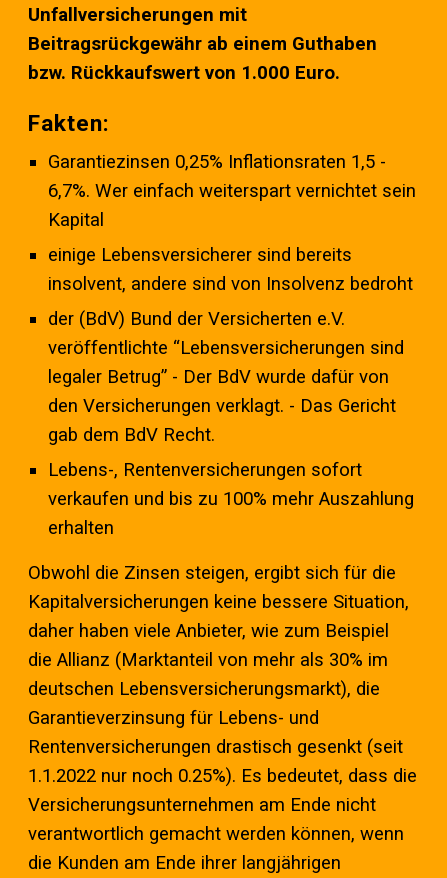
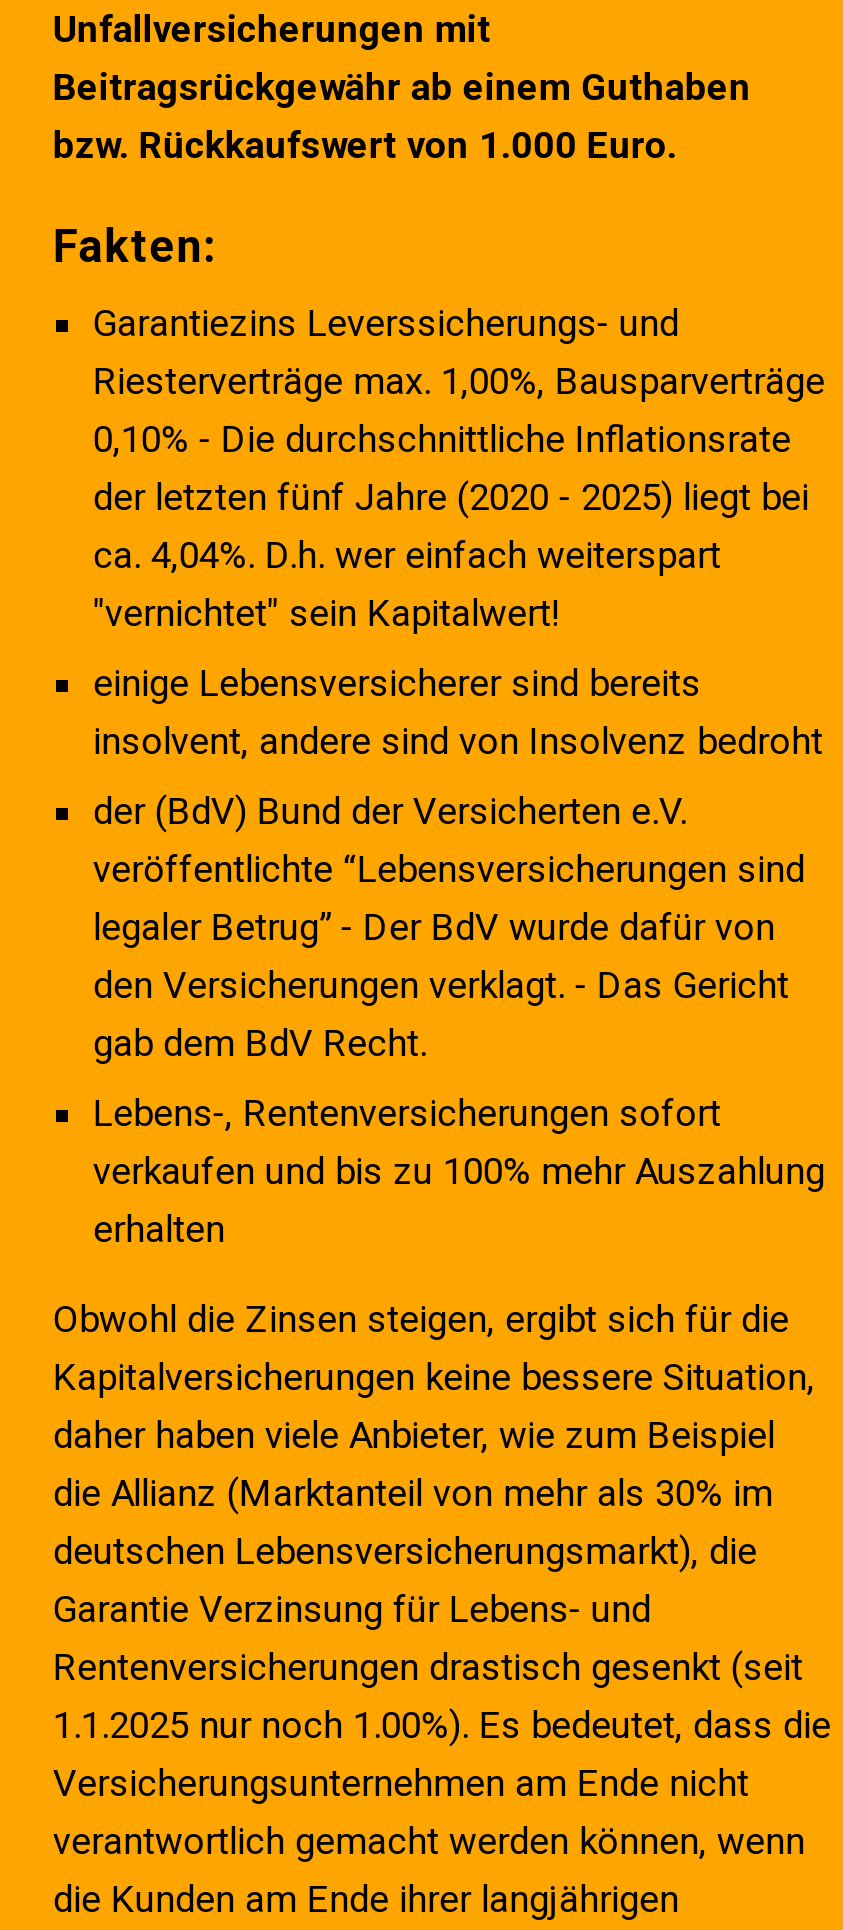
- Garantiezinsen 0,25% Inflationsraten 1,5 -
- 6,7%. Wer einfach weiterspart vernichtet sein
- Kapital
+ Garantiezins Leverssicherungs- und
+ Riesterverträge max. 1,00%, Bausparverträge
+ 0,10% - Die durchschnittliche Inflationsrate
+ der letzten fünf Jahre (2020 - 2025) liegt bei
+ ca. 4,04%. D.h. wer einfach weiterspart
+ "vernichtet" sein Kapitalwert!

- Garantieverzinsung für Lebens- und
+ Garantie Verzinsung für Lebens- und

- 1.1.2022 nur noch 0.25%). Es bedeutet, dass die
+ 1.1.2025 nur noch 1.00%). Es bedeutet, dass die
